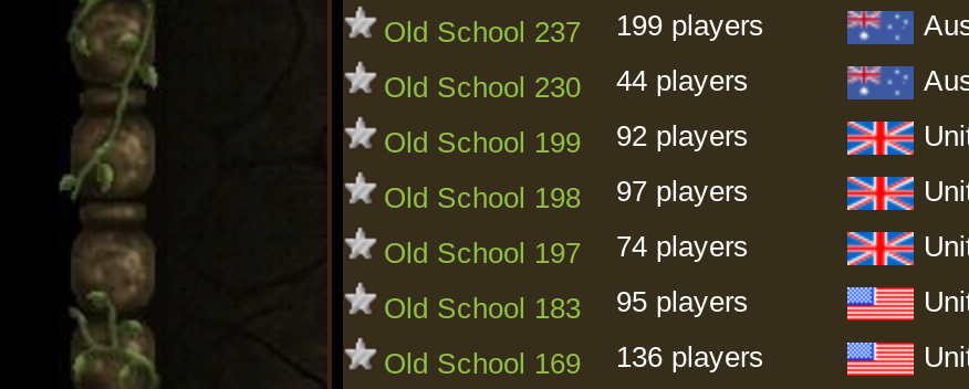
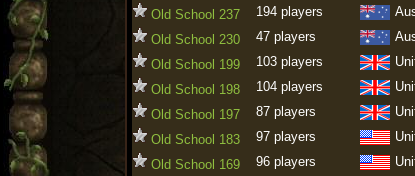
- Old School 237 199 players
+ Old School 237 194 players

- Old School 230 44 players
+ Old School 230 47 players

- Old School 199 92 players
+ Old School 199 103 players

- Old School 198 97 players
+ Old School 198 104 players

- Old School 197 74 players
+ Old School 197 87 players

- Old School 183 95 players
+ Old School 183 97 players

- Old School 169 136 players
+ Old School 169 96 players
